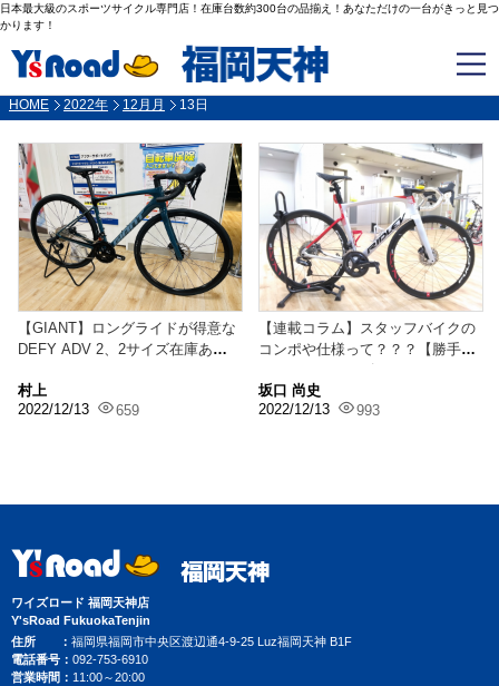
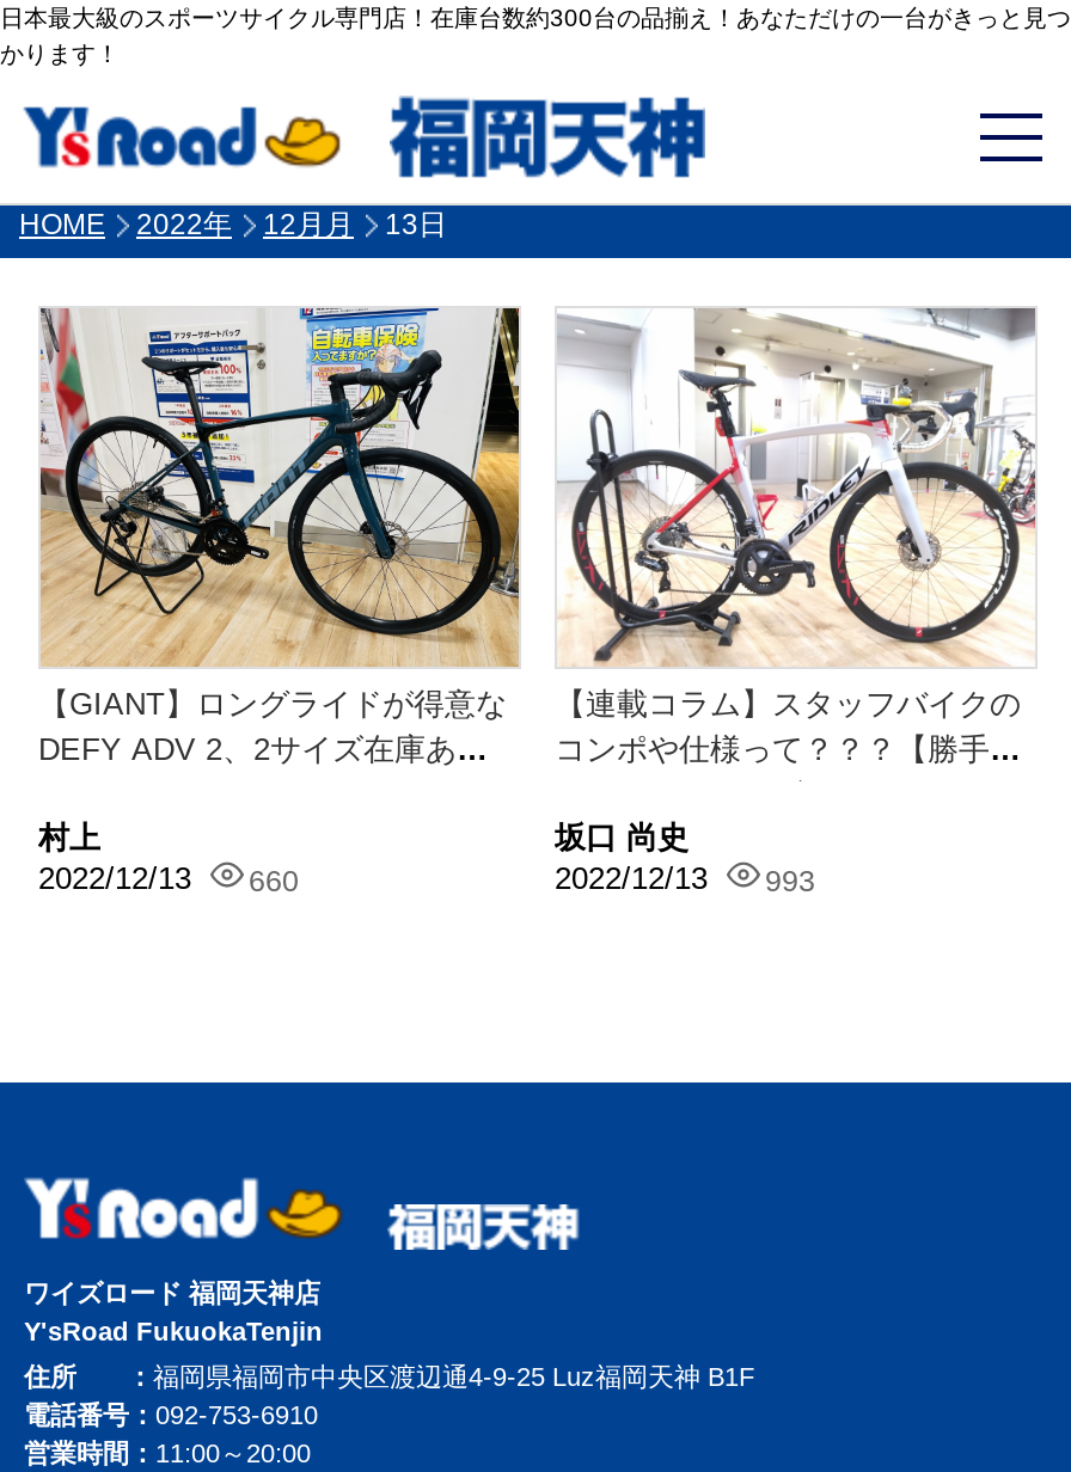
- 2022/12/13 659
+ 2022/12/13 660
